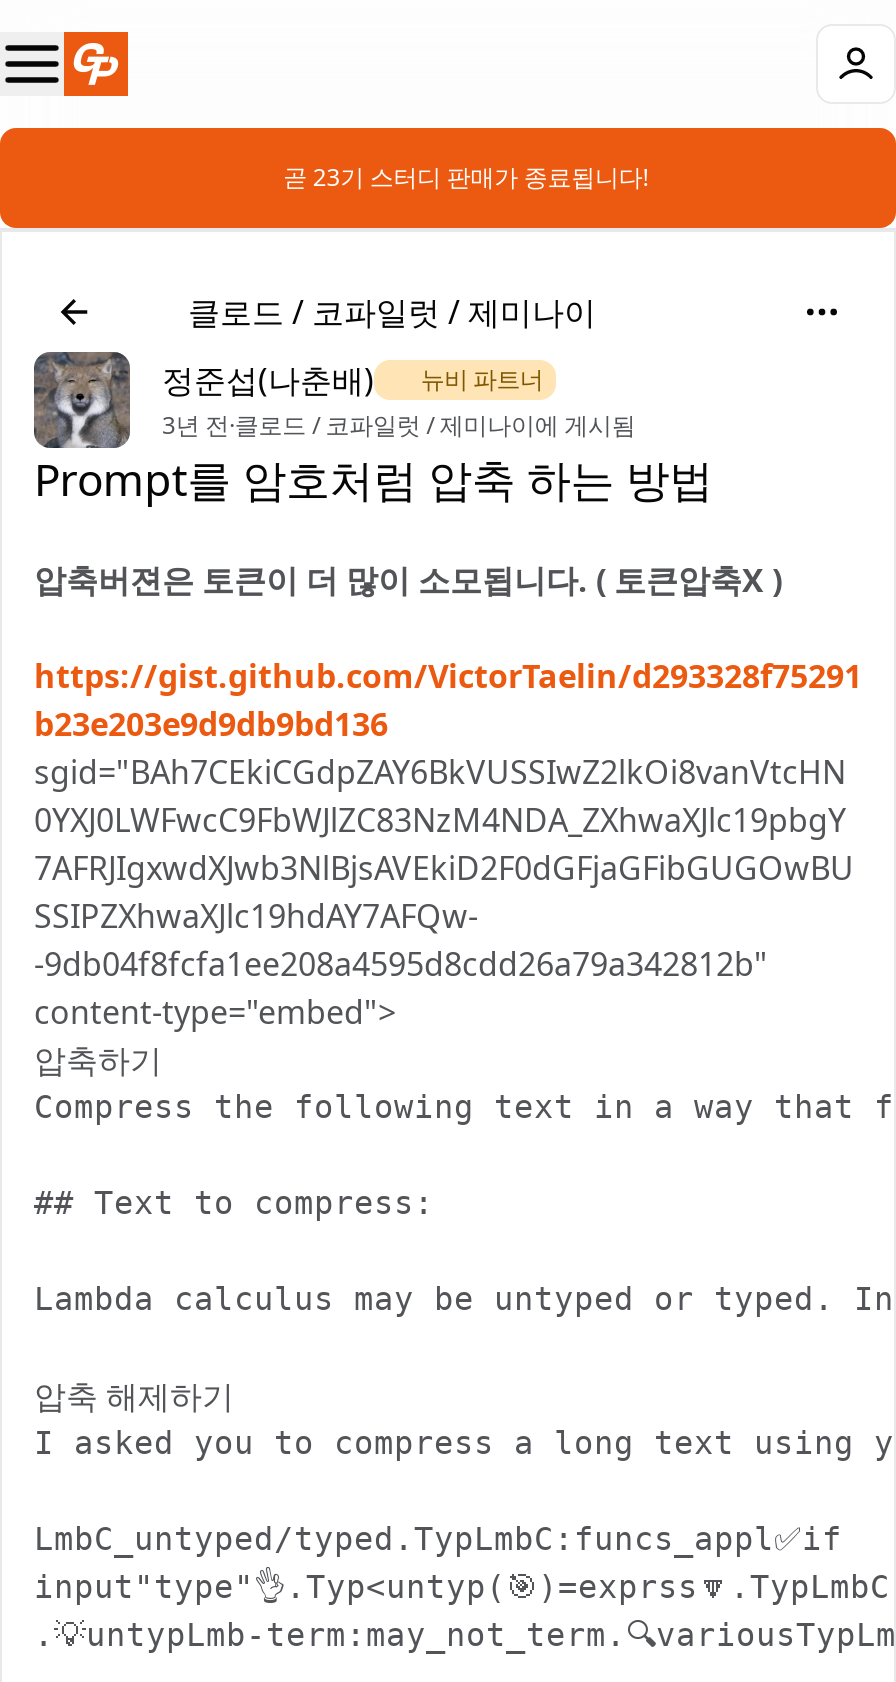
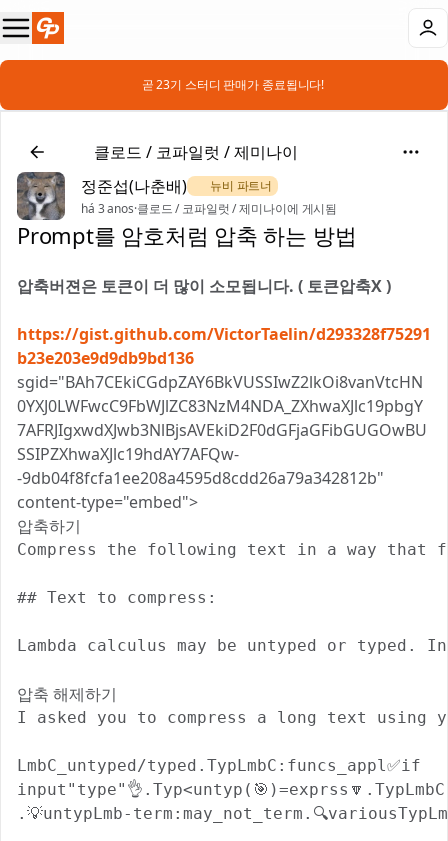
- 3년 전·클로드 / 코파일럿 / 제미나이에 게시됨
+ há 3 anos·클로드 / 코파일럿 / 제미나이에 게시됨
